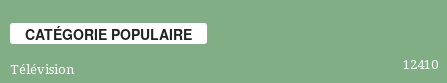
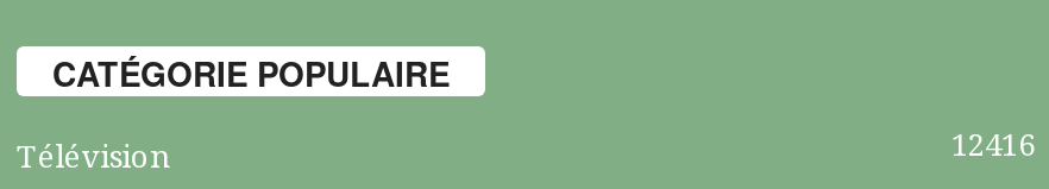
- 12410
+ 12416
